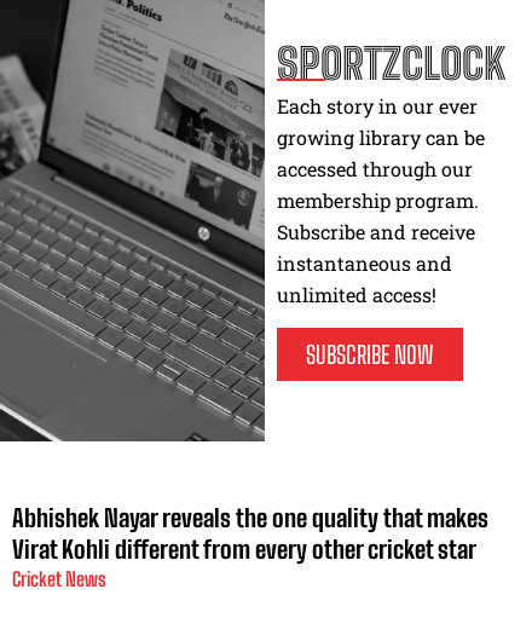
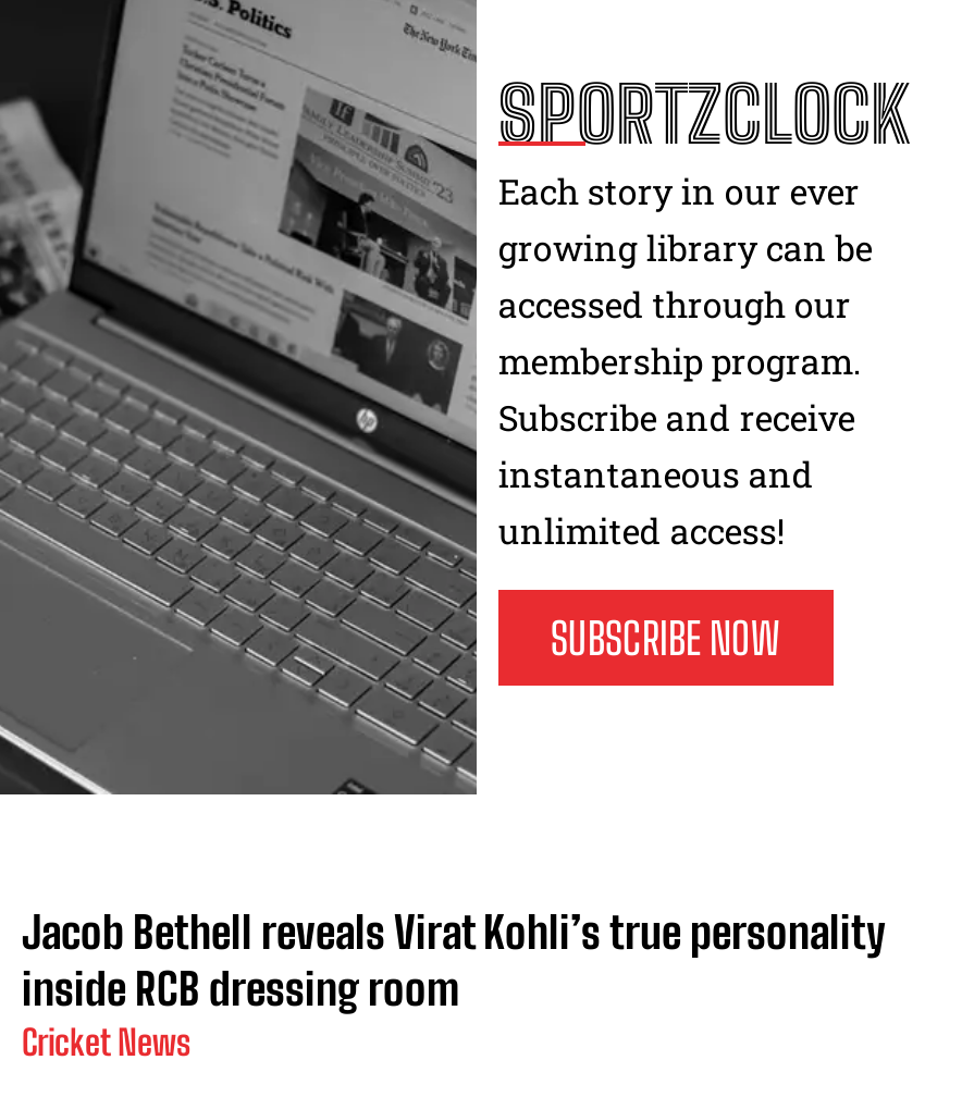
- Abhishek Nayar reveals the one quality that makes
- Virat Kohli different from every other cricket star
+ Jacob Bethell reveals Virat Kohli’s true personality
+ inside RCB dressing room
